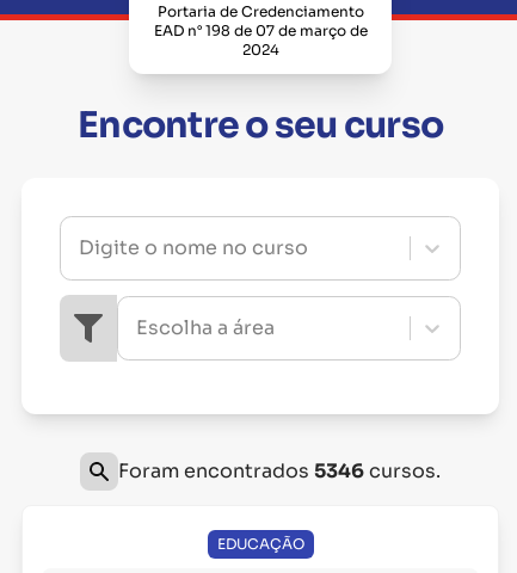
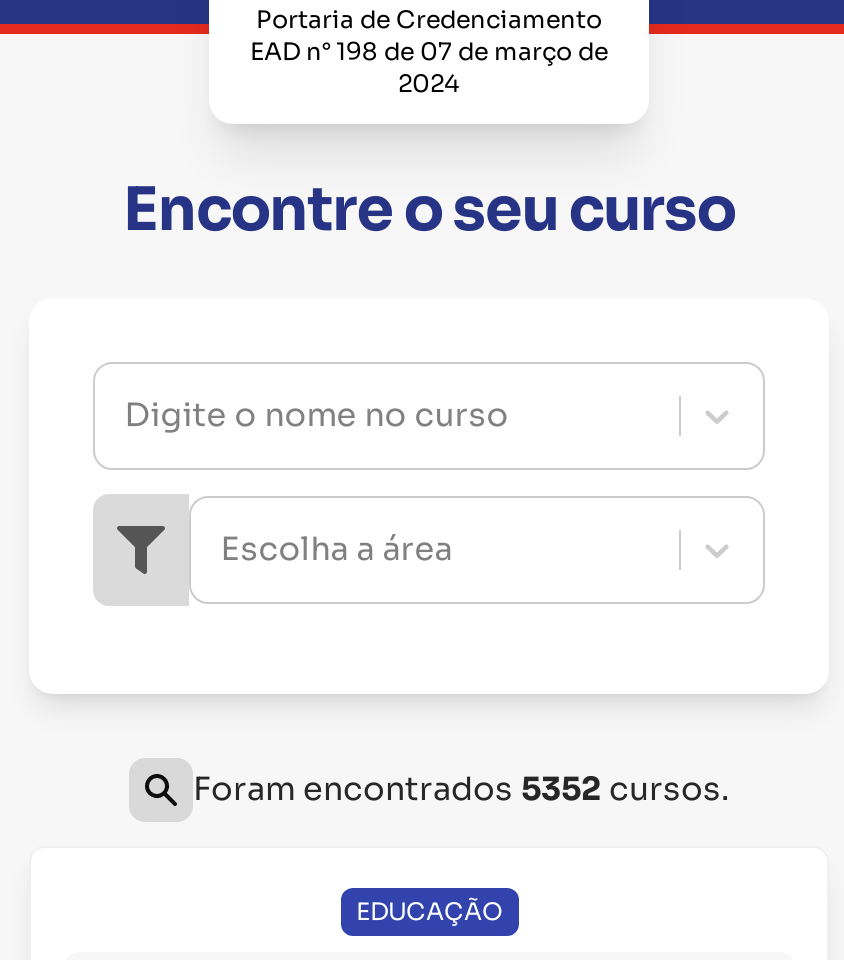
- Foram encontrados 5346 cursos.
+ Foram encontrados 5352 cursos.
